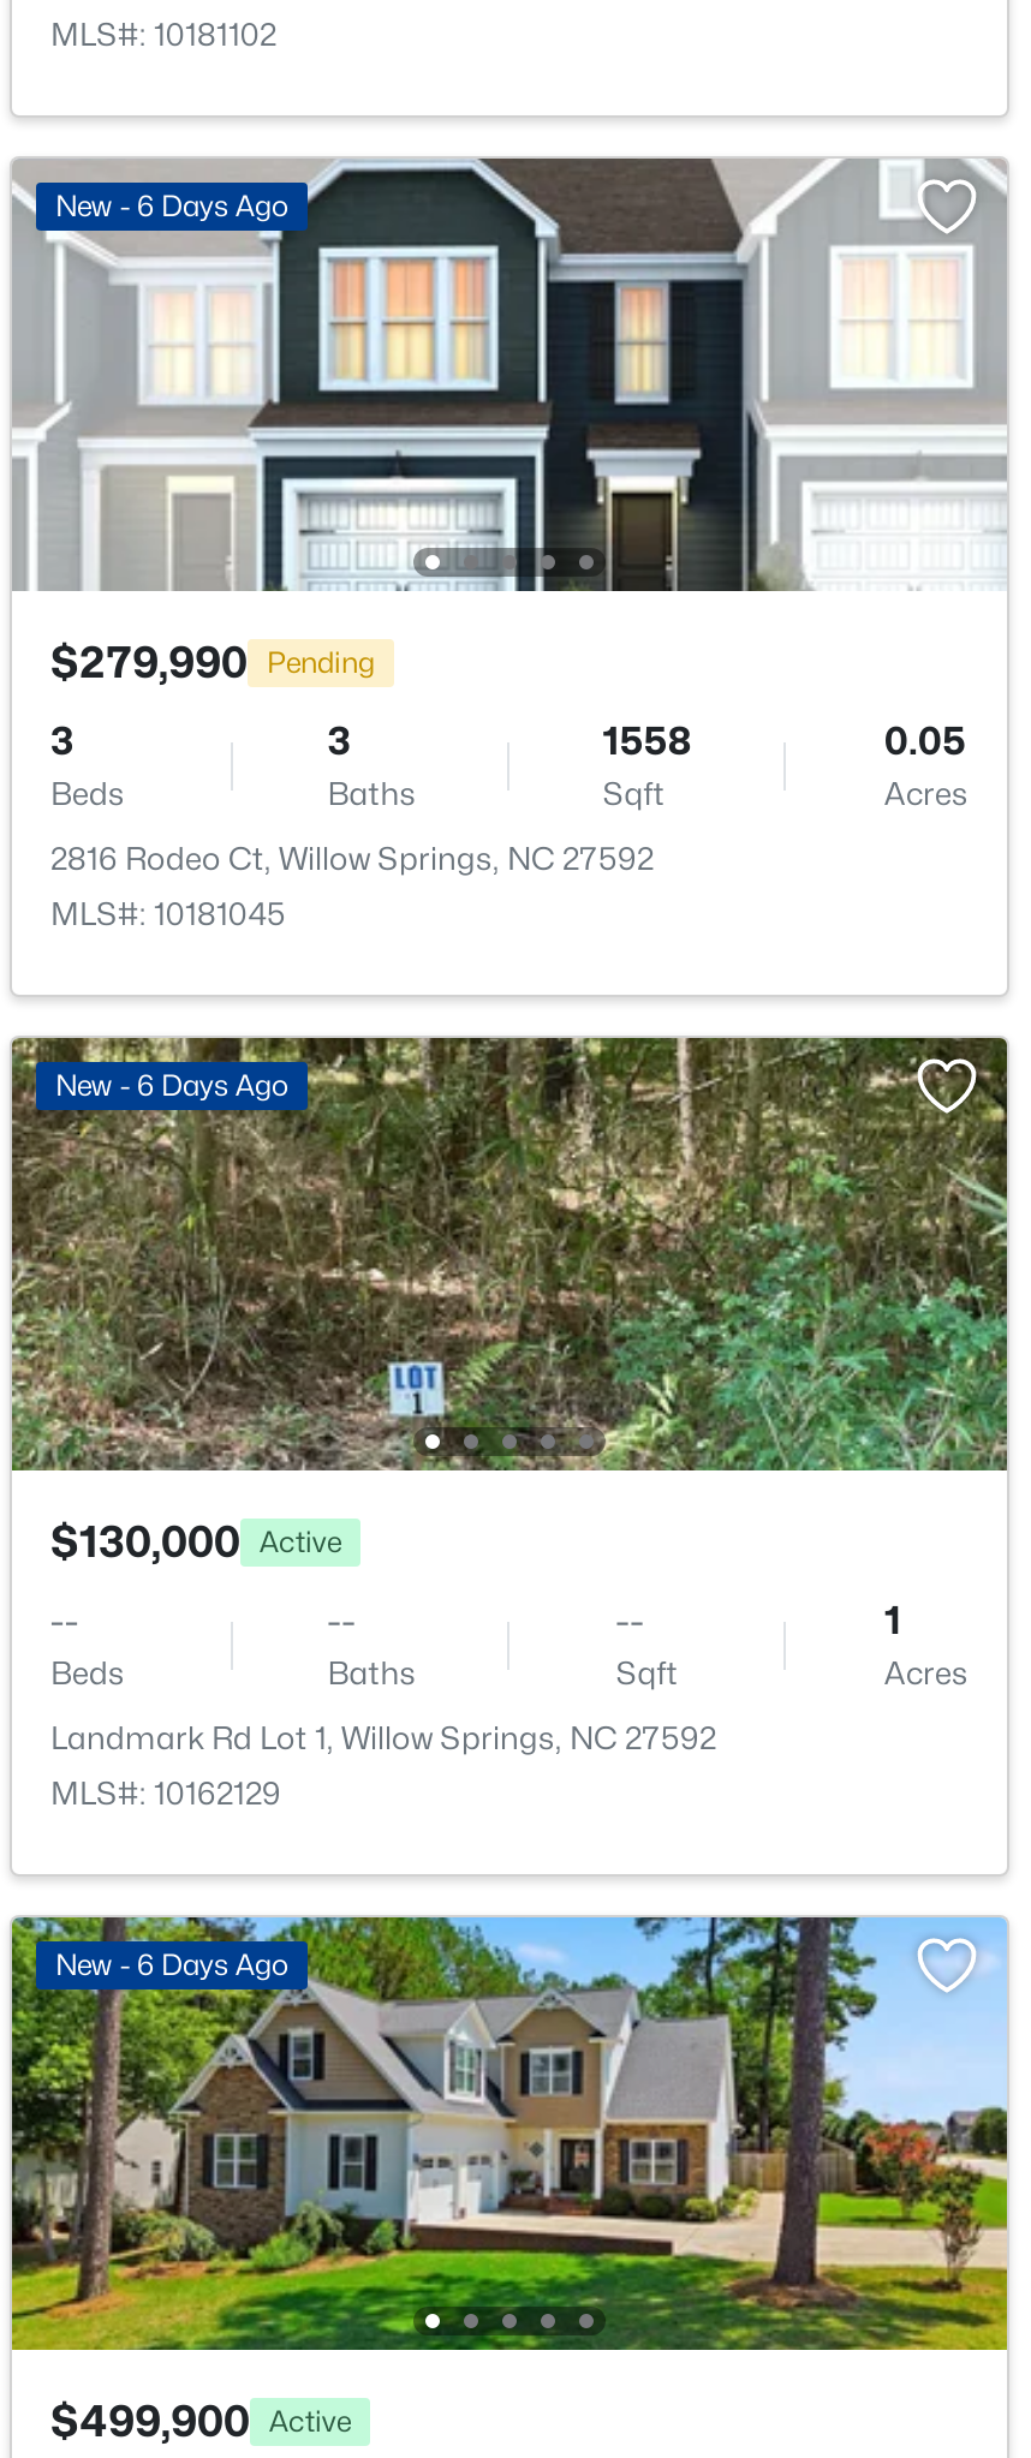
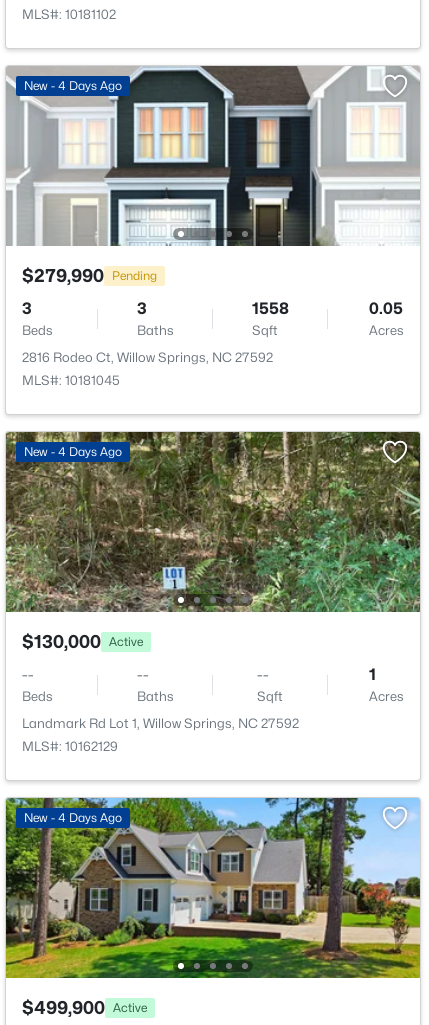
- New - 6 Days Ago
+ New - 4 Days Ago

- New - 6 Days Ago
+ New - 4 Days Ago

- New - 6 Days Ago
+ New - 4 Days Ago
